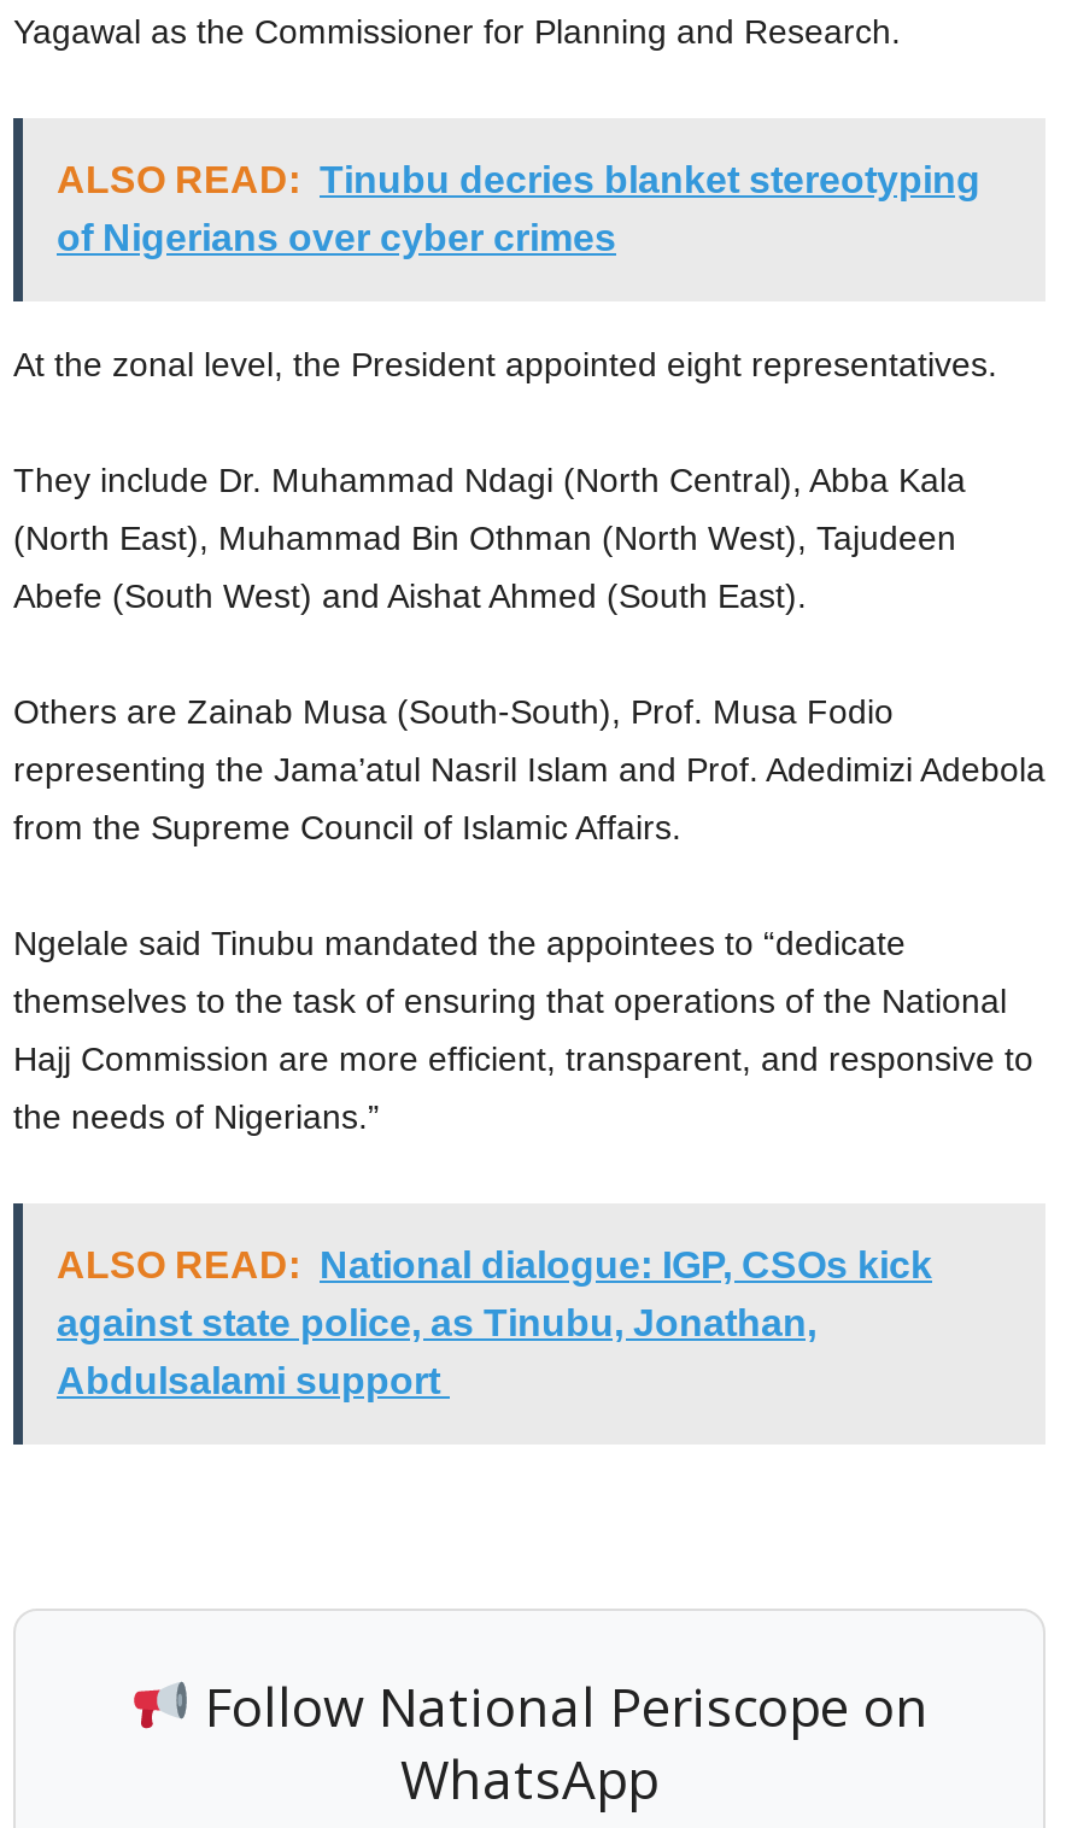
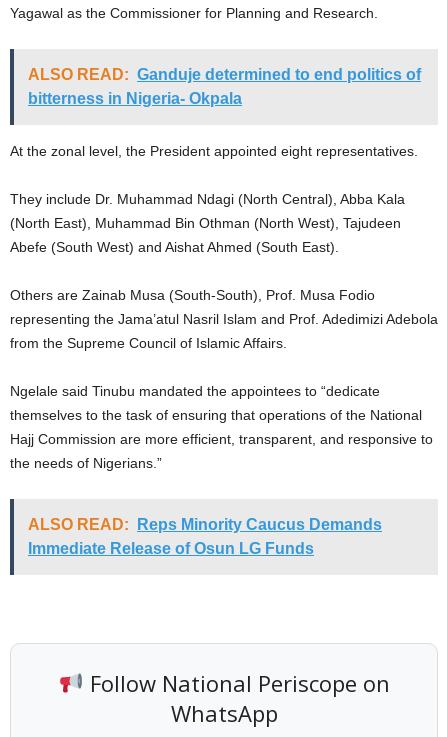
- ALSO READ: Tinubu decries blanket stereotyping
- of Nigerians over cyber crimes
+ ALSO READ: Ganduje determined to end politics of
+ bitterness in Nigeria- Okpala

- ALSO READ: National dialogue: IGP, CSOs kick
- against state police, as Tinubu, Jonathan,
- Abdulsalami support
+ ALSO READ: Reps Minority Caucus Demands
+ Immediate Release of Osun LG Funds
